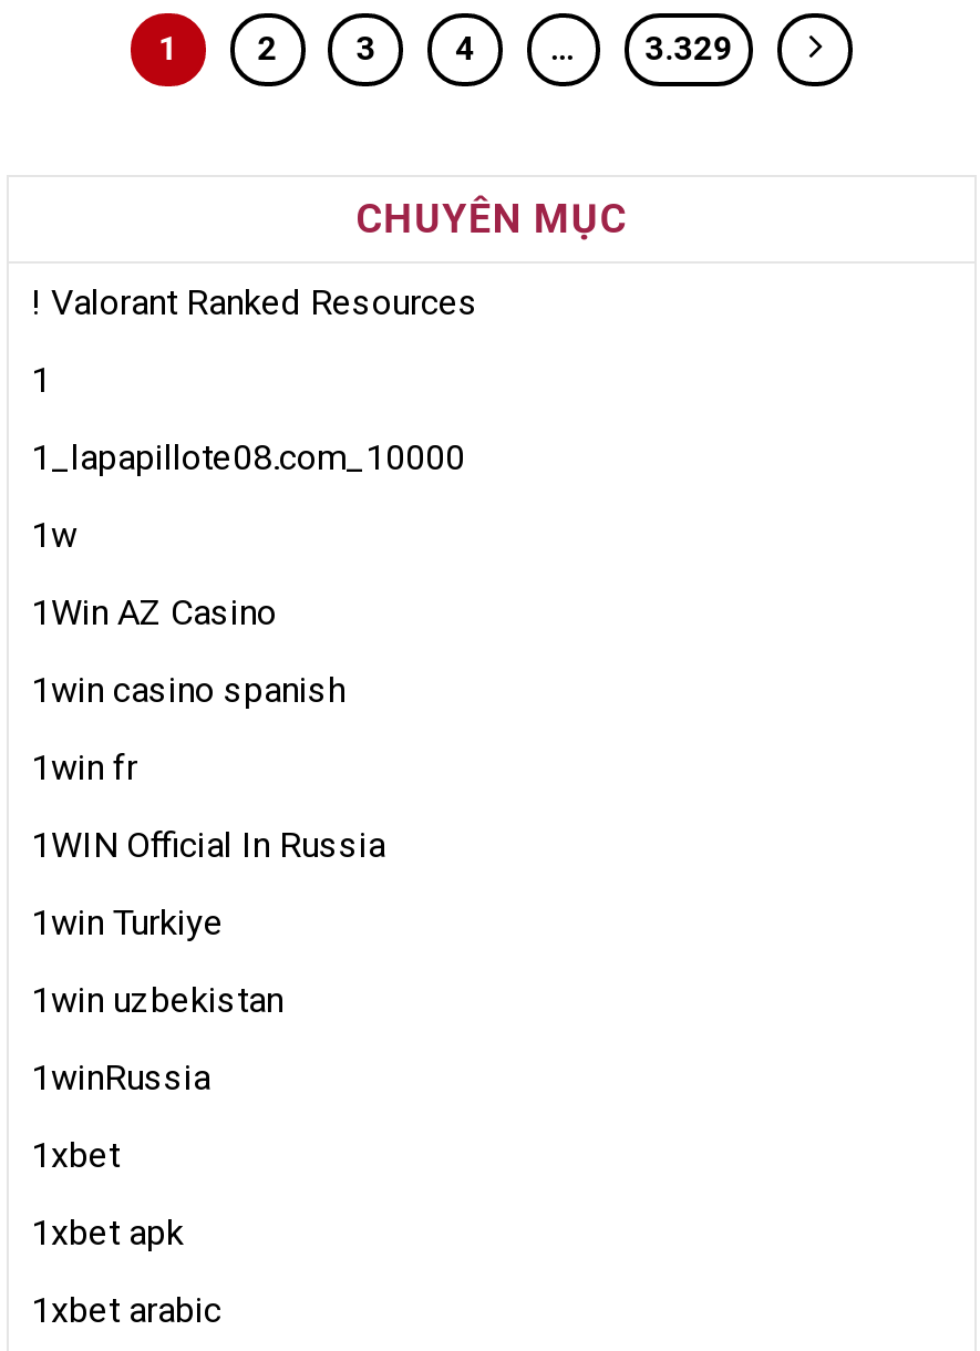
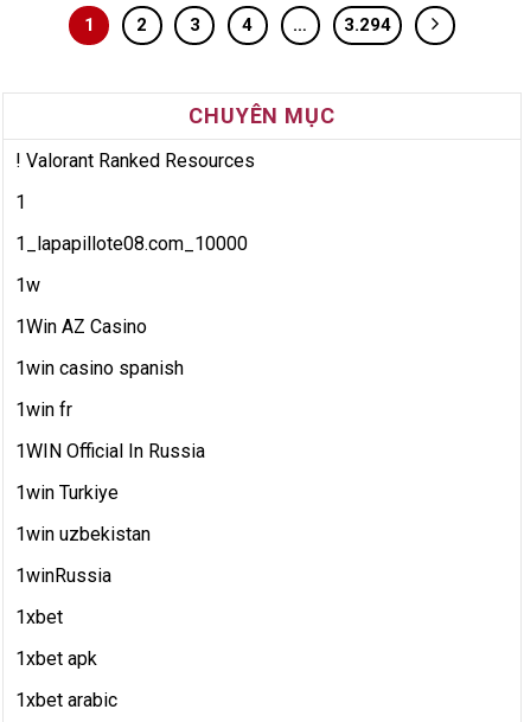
- 3.329
+ 3.294
